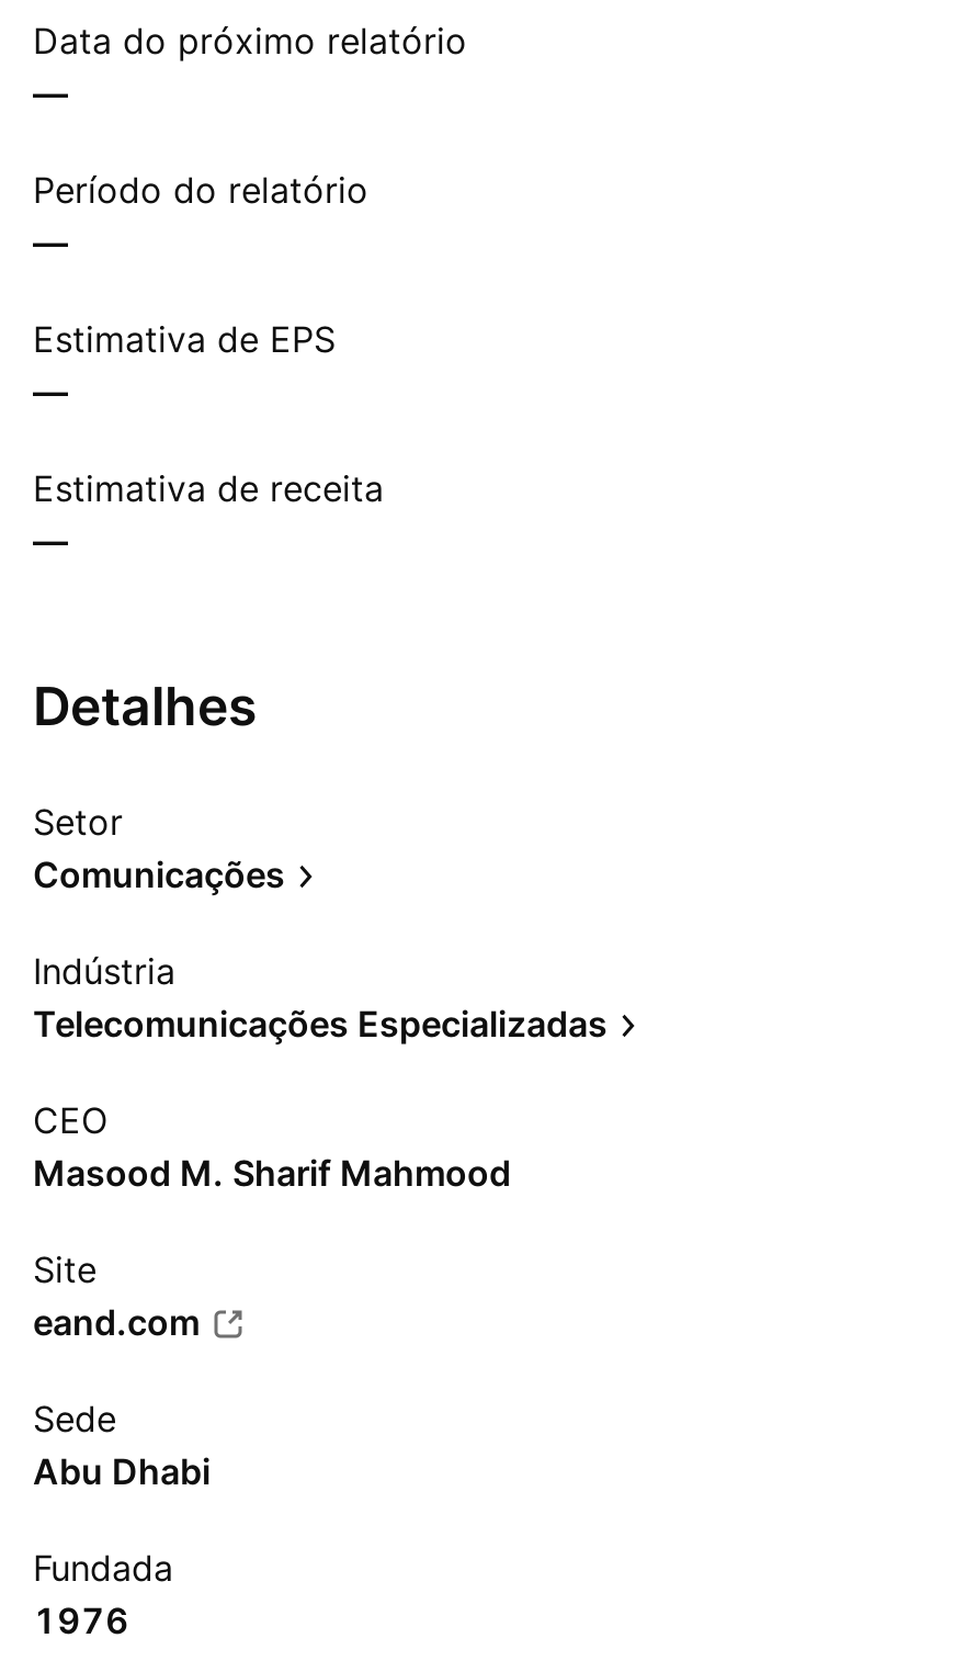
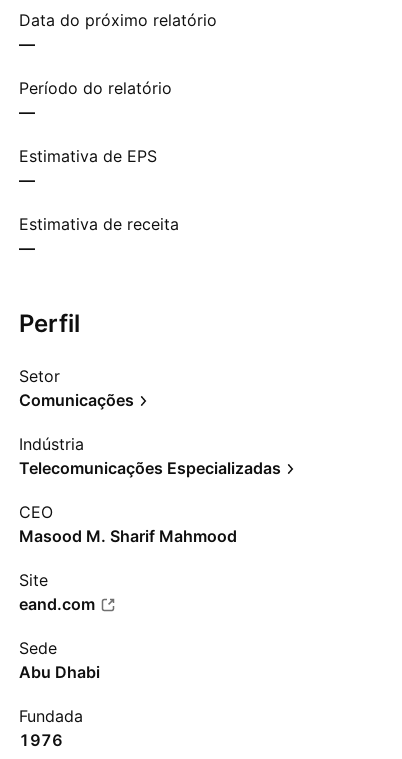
- Detalhes
+ Perfil
